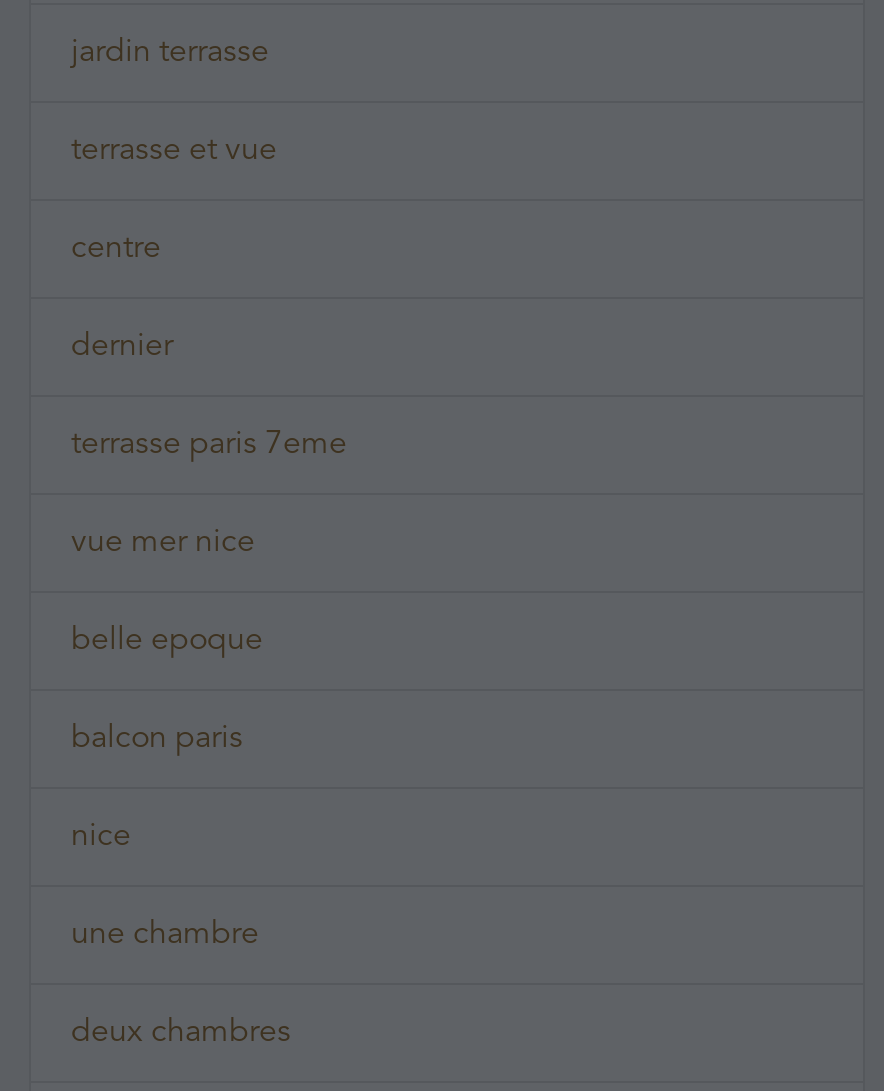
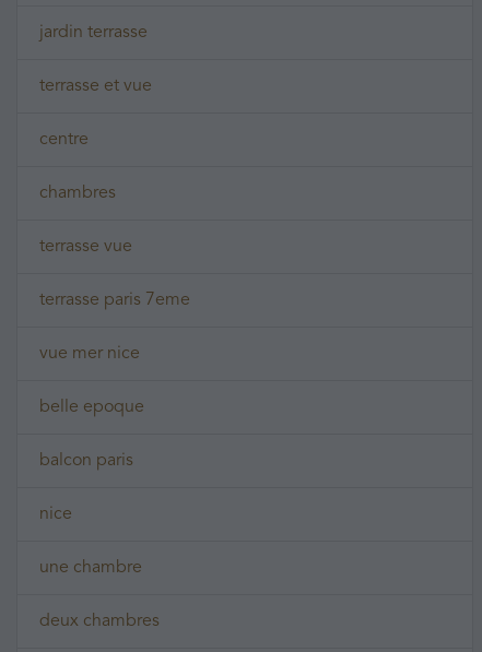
- dernier
+ chambres
+ terrasse vue
